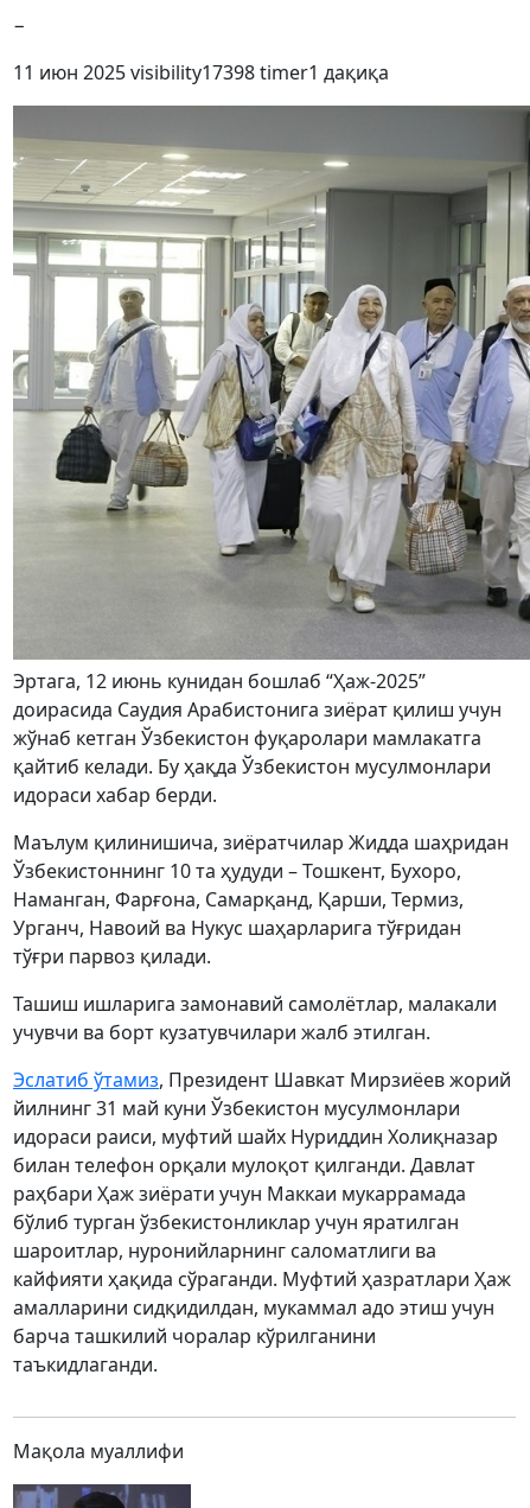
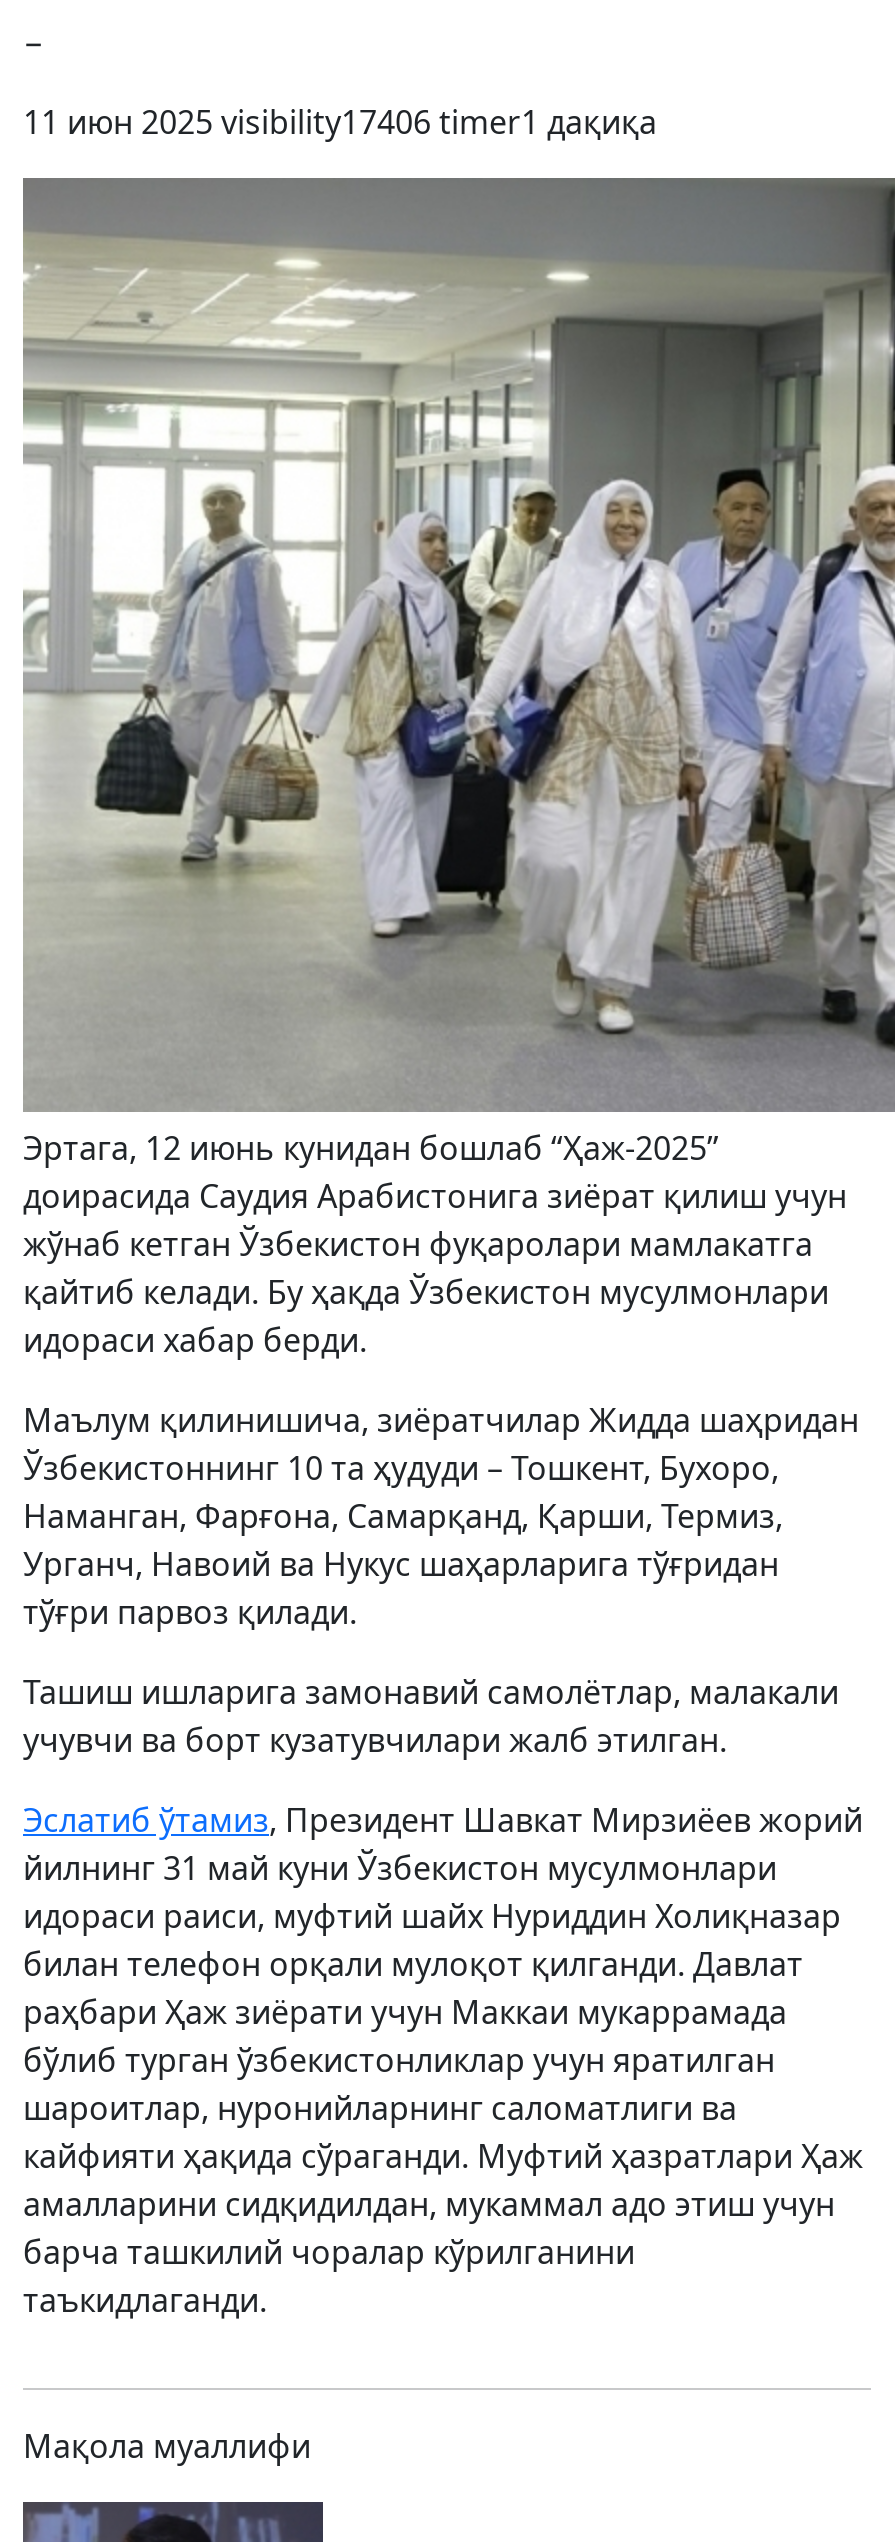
- 11 июн 2025 visibility17398 timer1 дақиқа
+ 11 июн 2025 visibility17406 timer1 дақиқа
